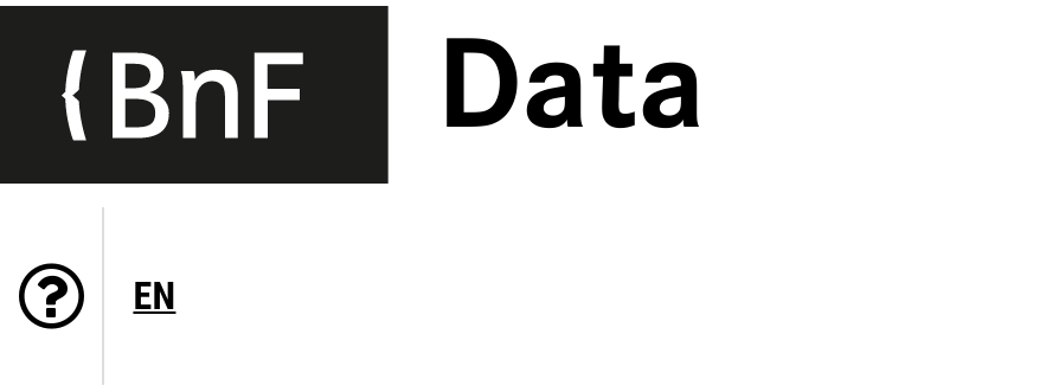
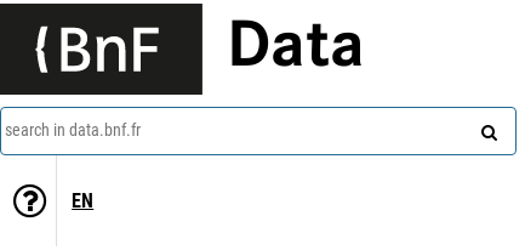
+ search in data.bnf.fr
